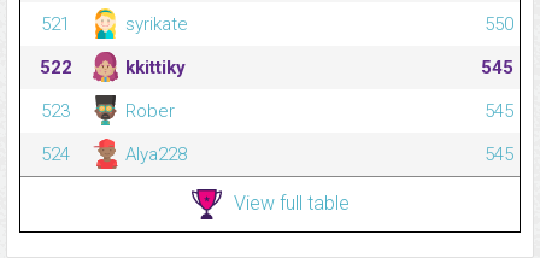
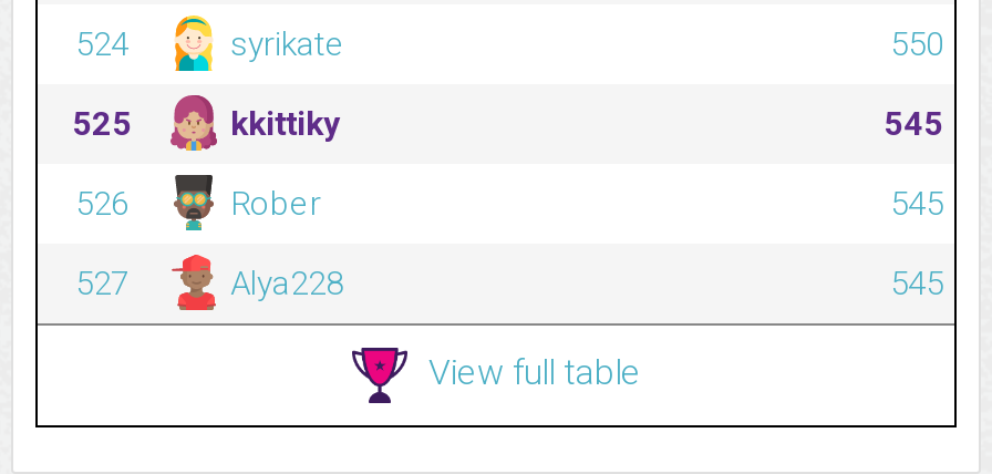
- 521
+ 524

- 522
+ 525

- 523
+ 526

- 524
+ 527
